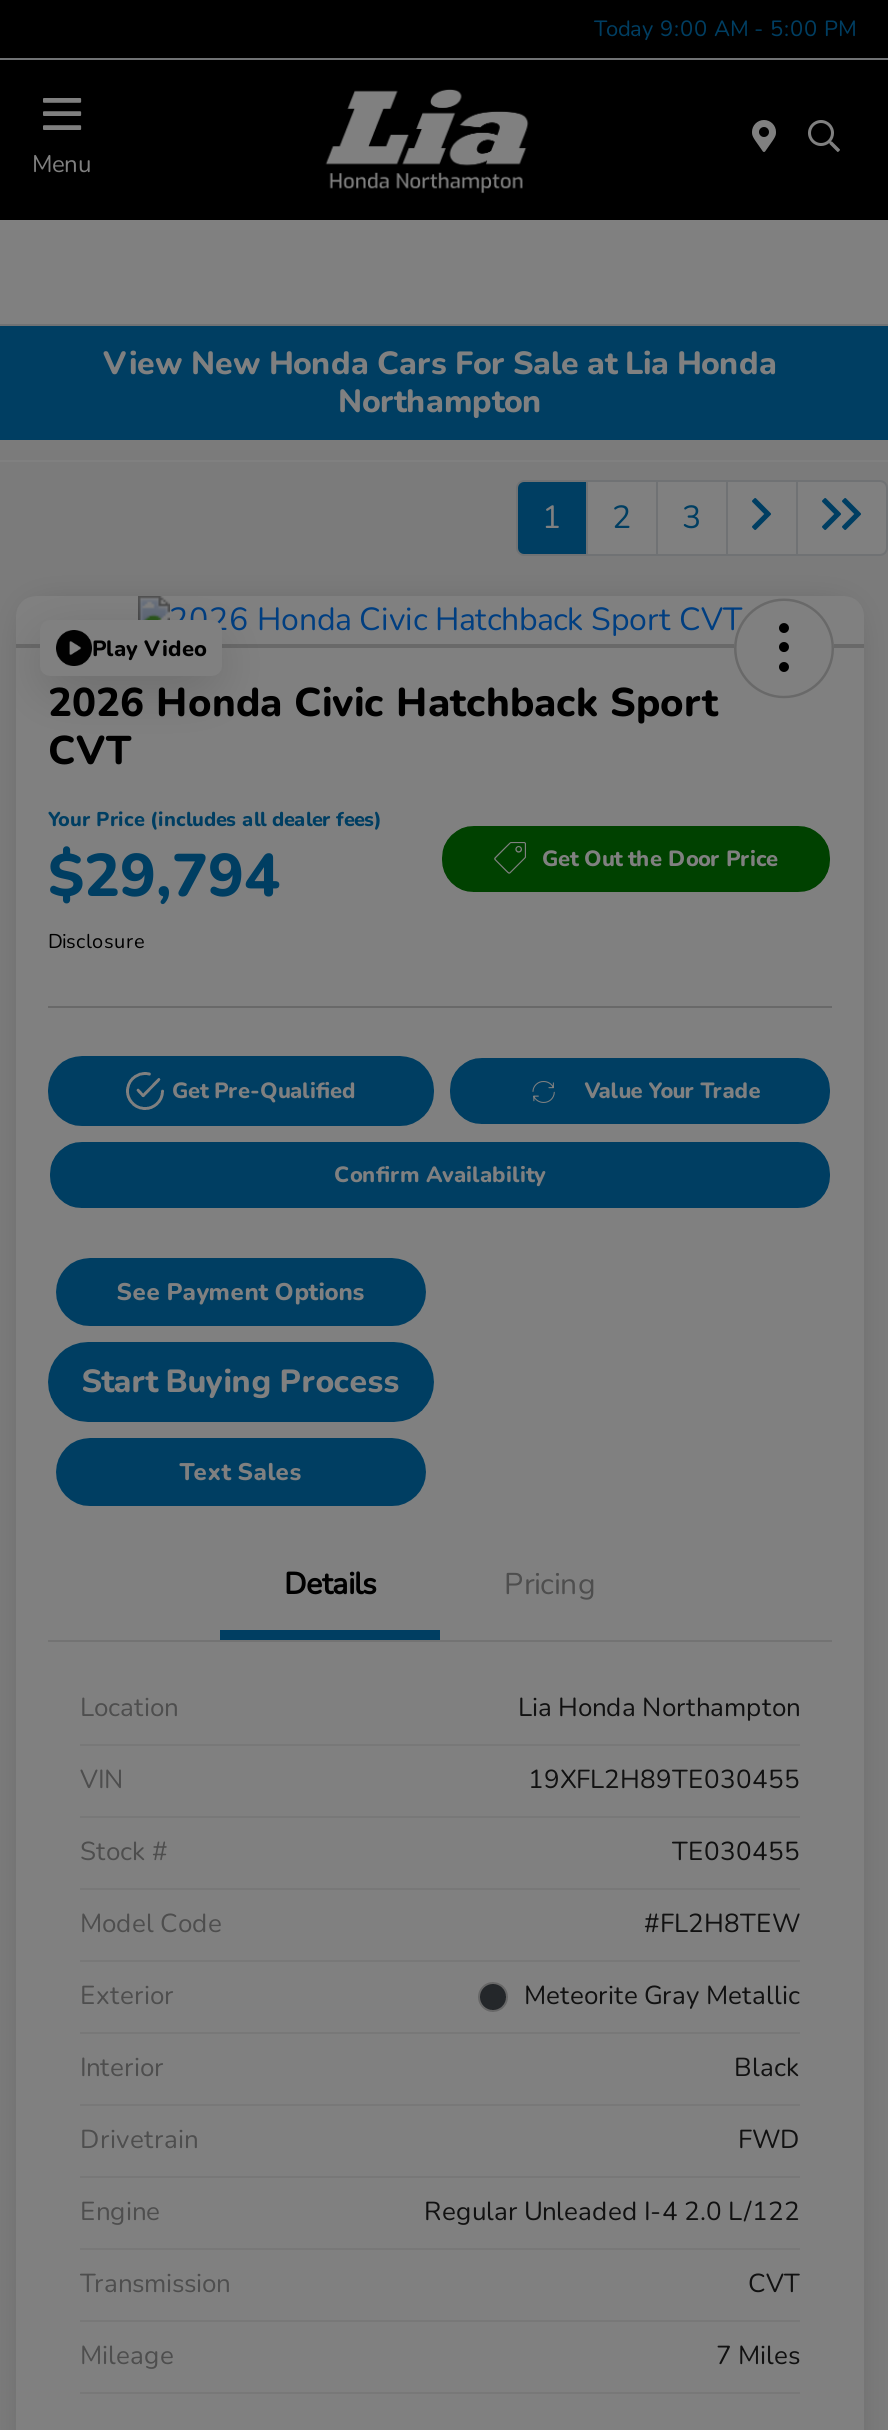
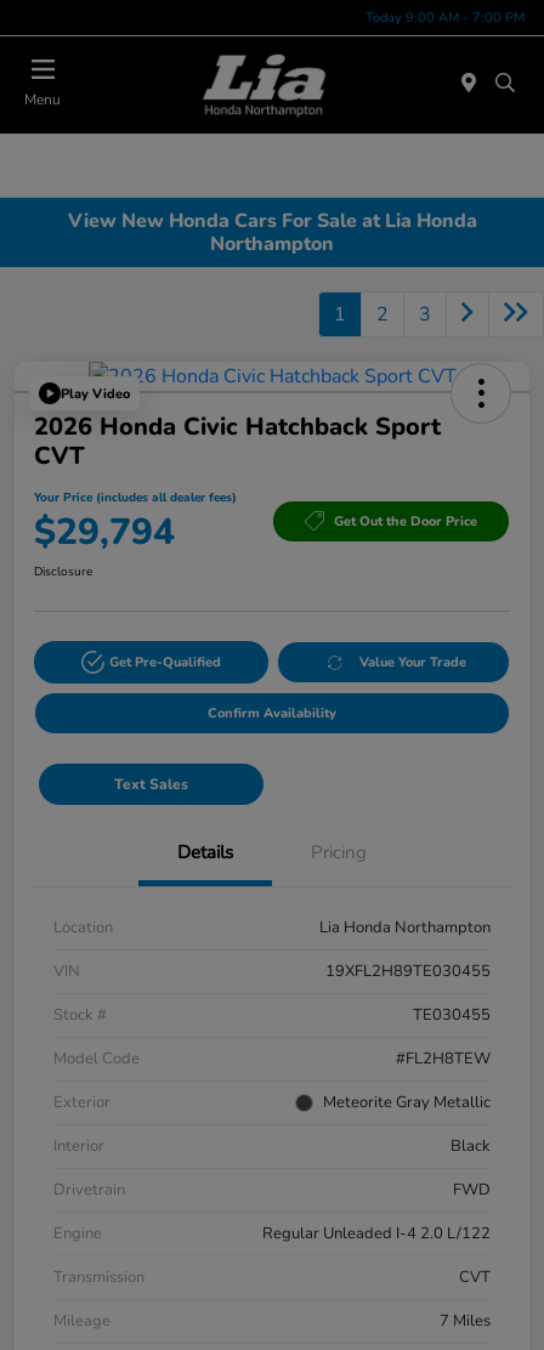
- Today 9:00 AM - 5:00 PM
+ Today 9:00 AM - 7:00 PM

- See Payment Options
- Start Buying Process
